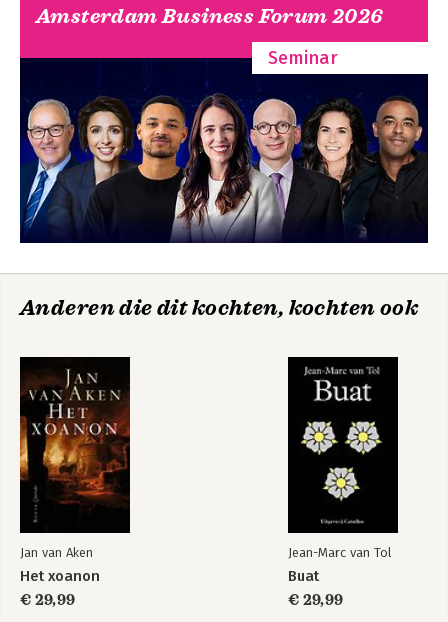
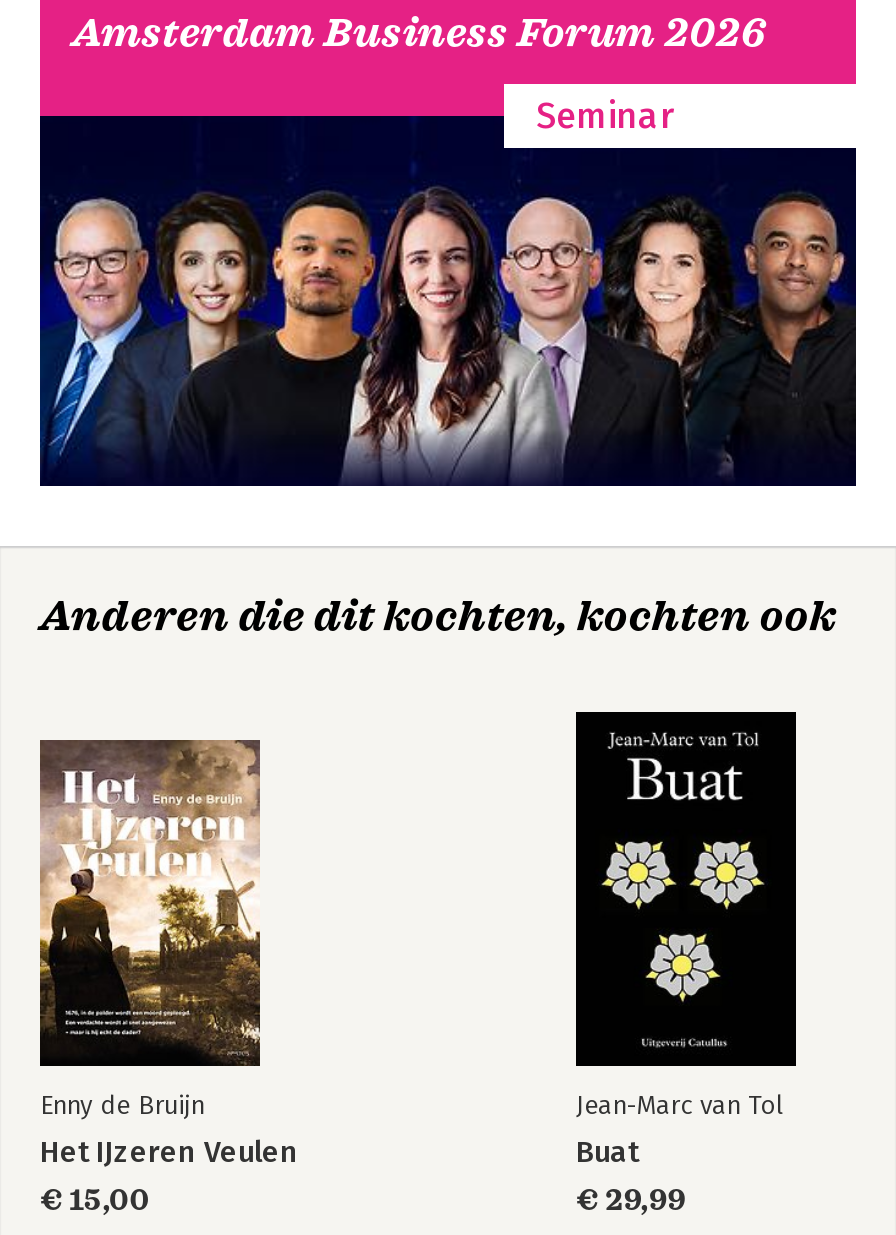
- [image]
- Jan van Aken
- Het xoanon
- € 29,99
+ [image]
+ Enny de Bruijn
+ Het IJzeren Veulen
+ € 15,00
